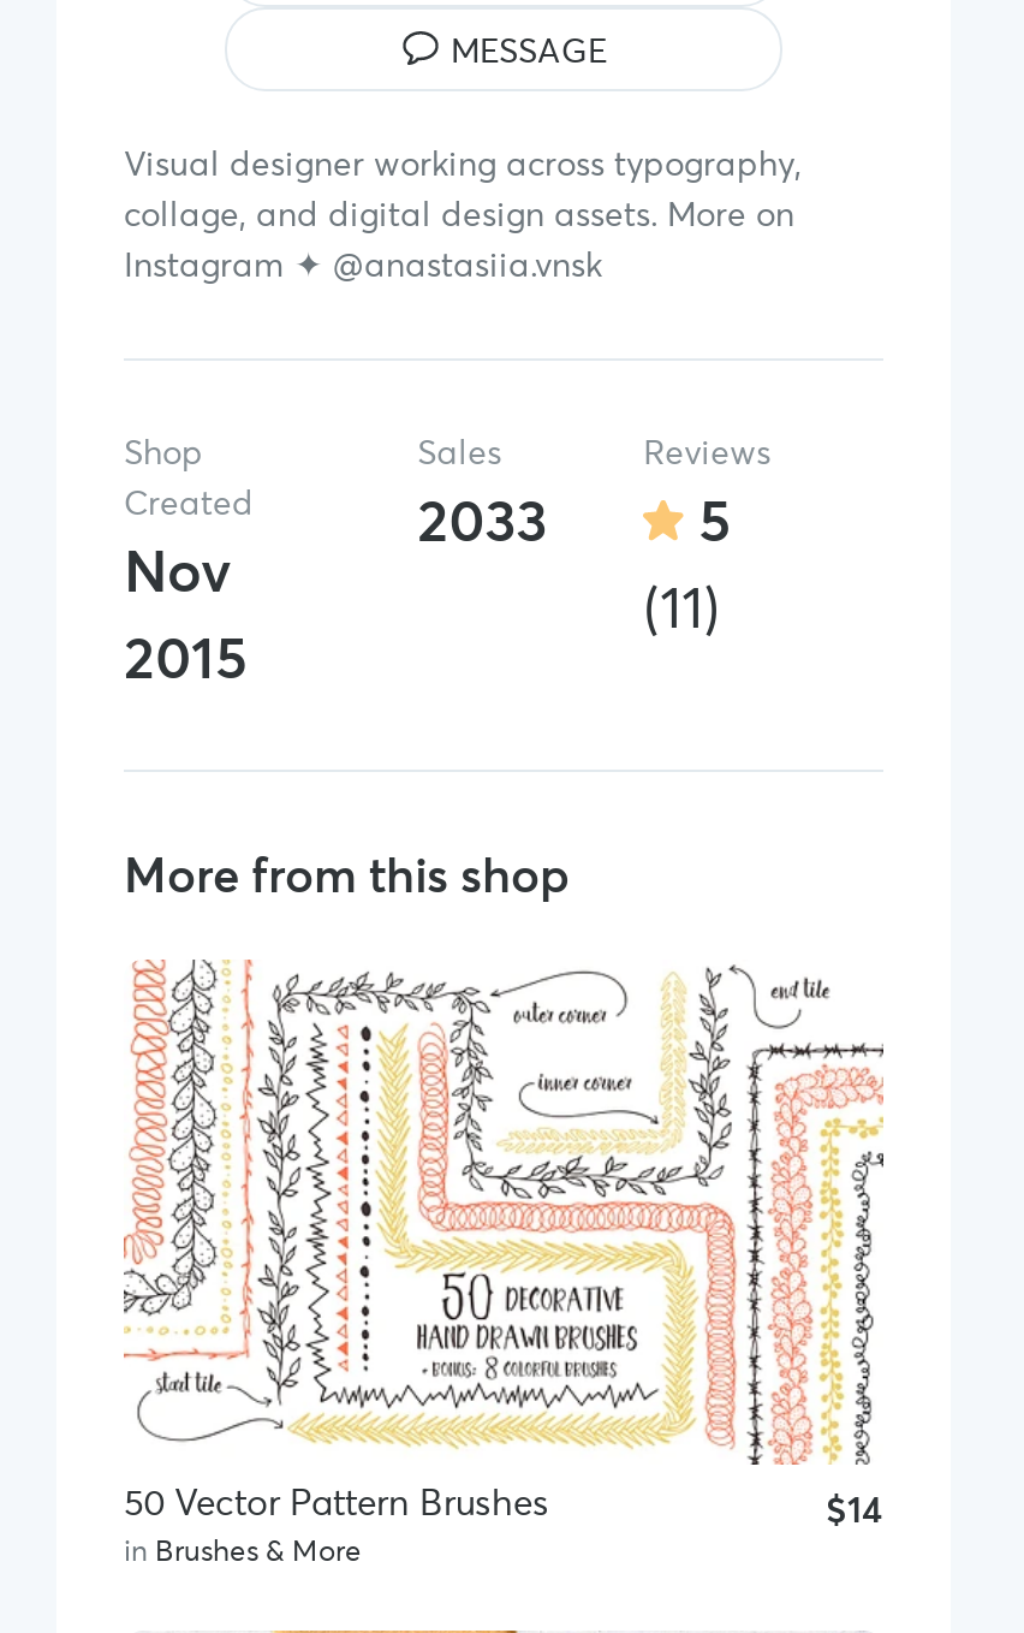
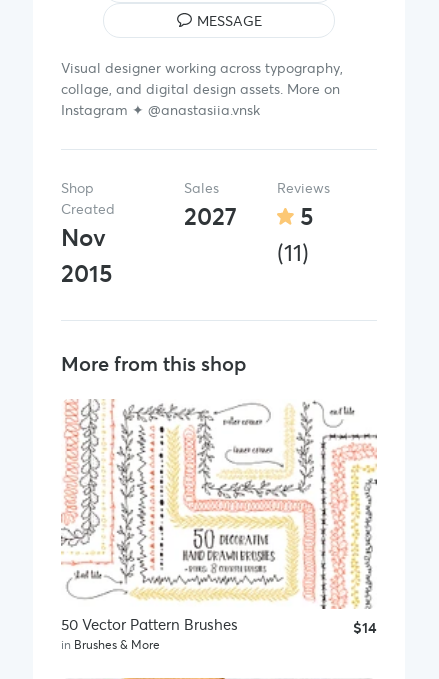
- 2033
+ 2027
